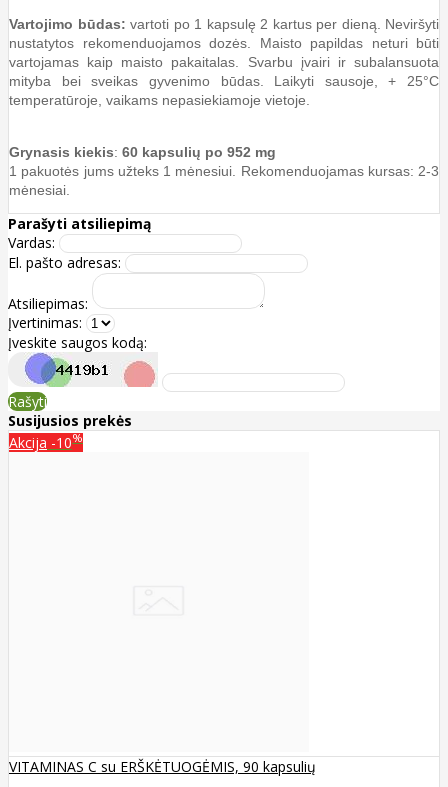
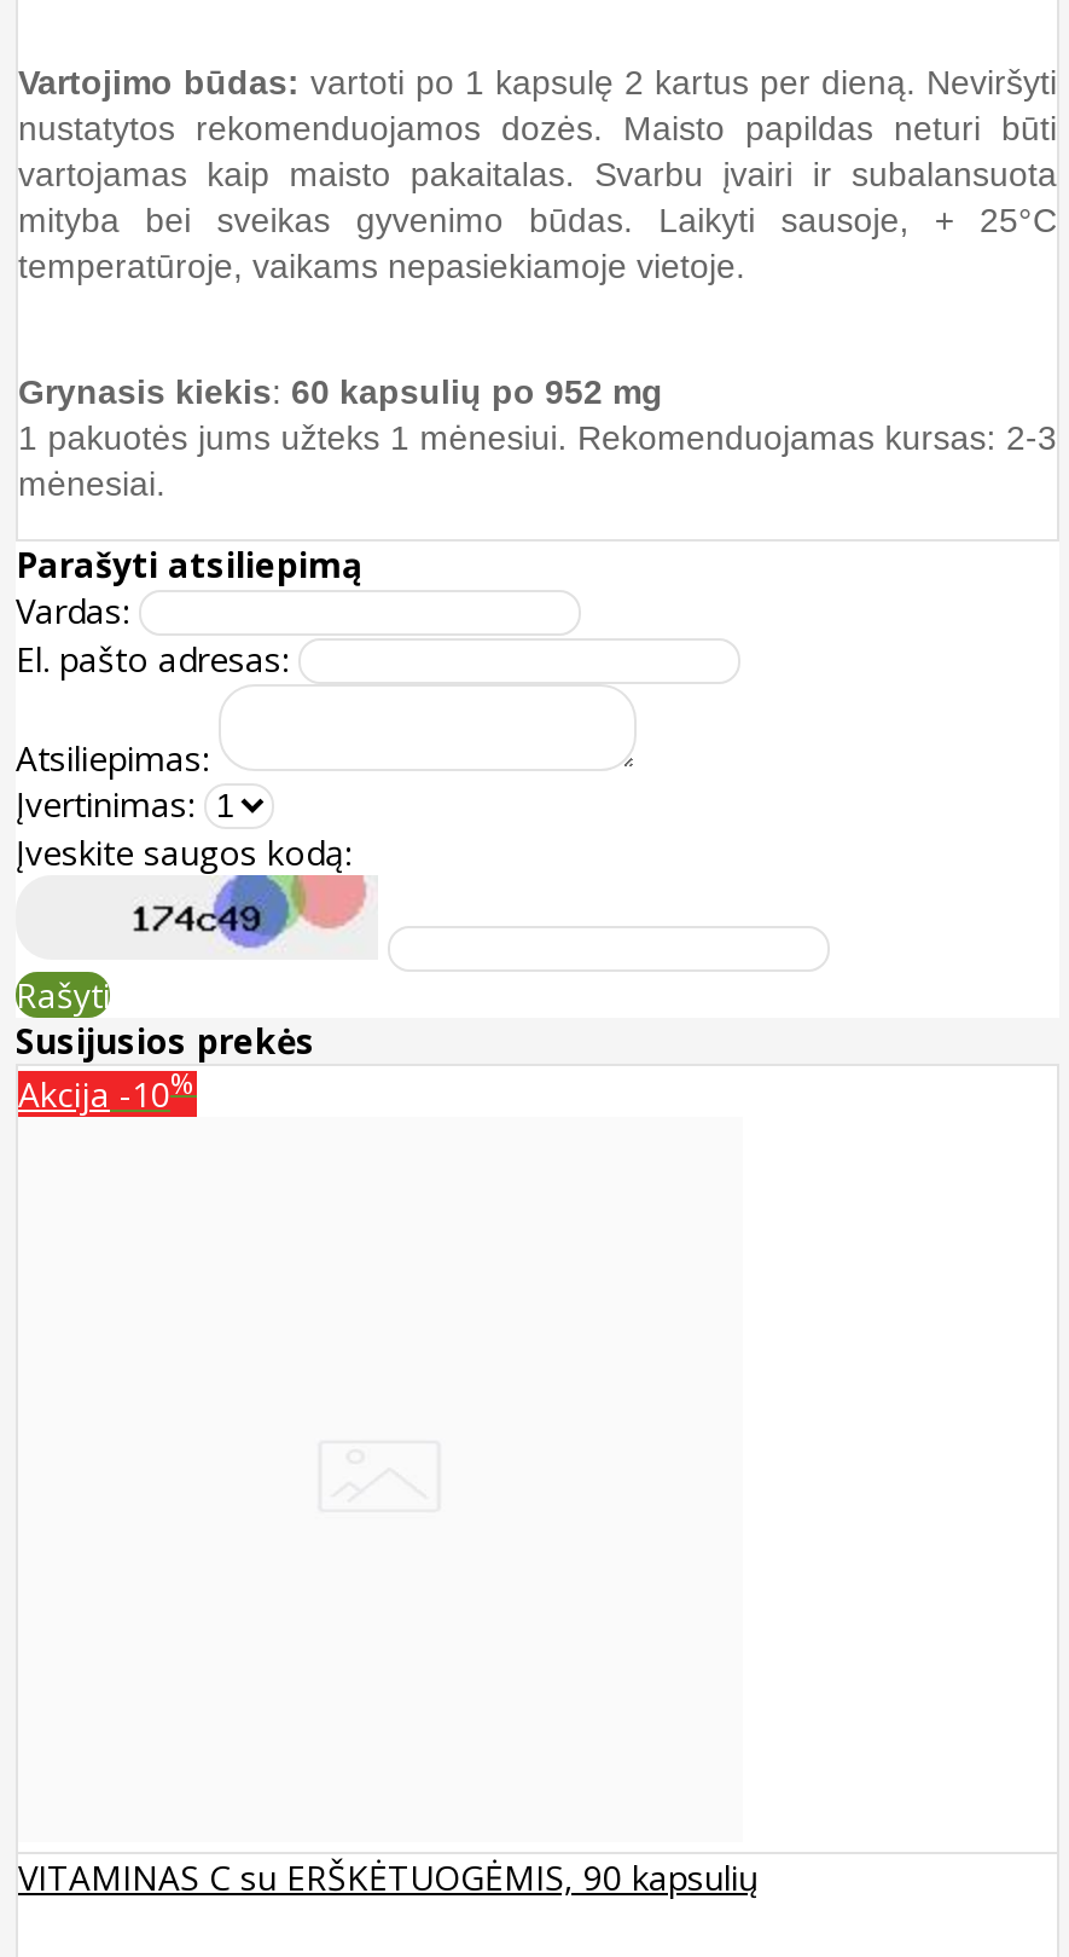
- [image]
+ [image]
